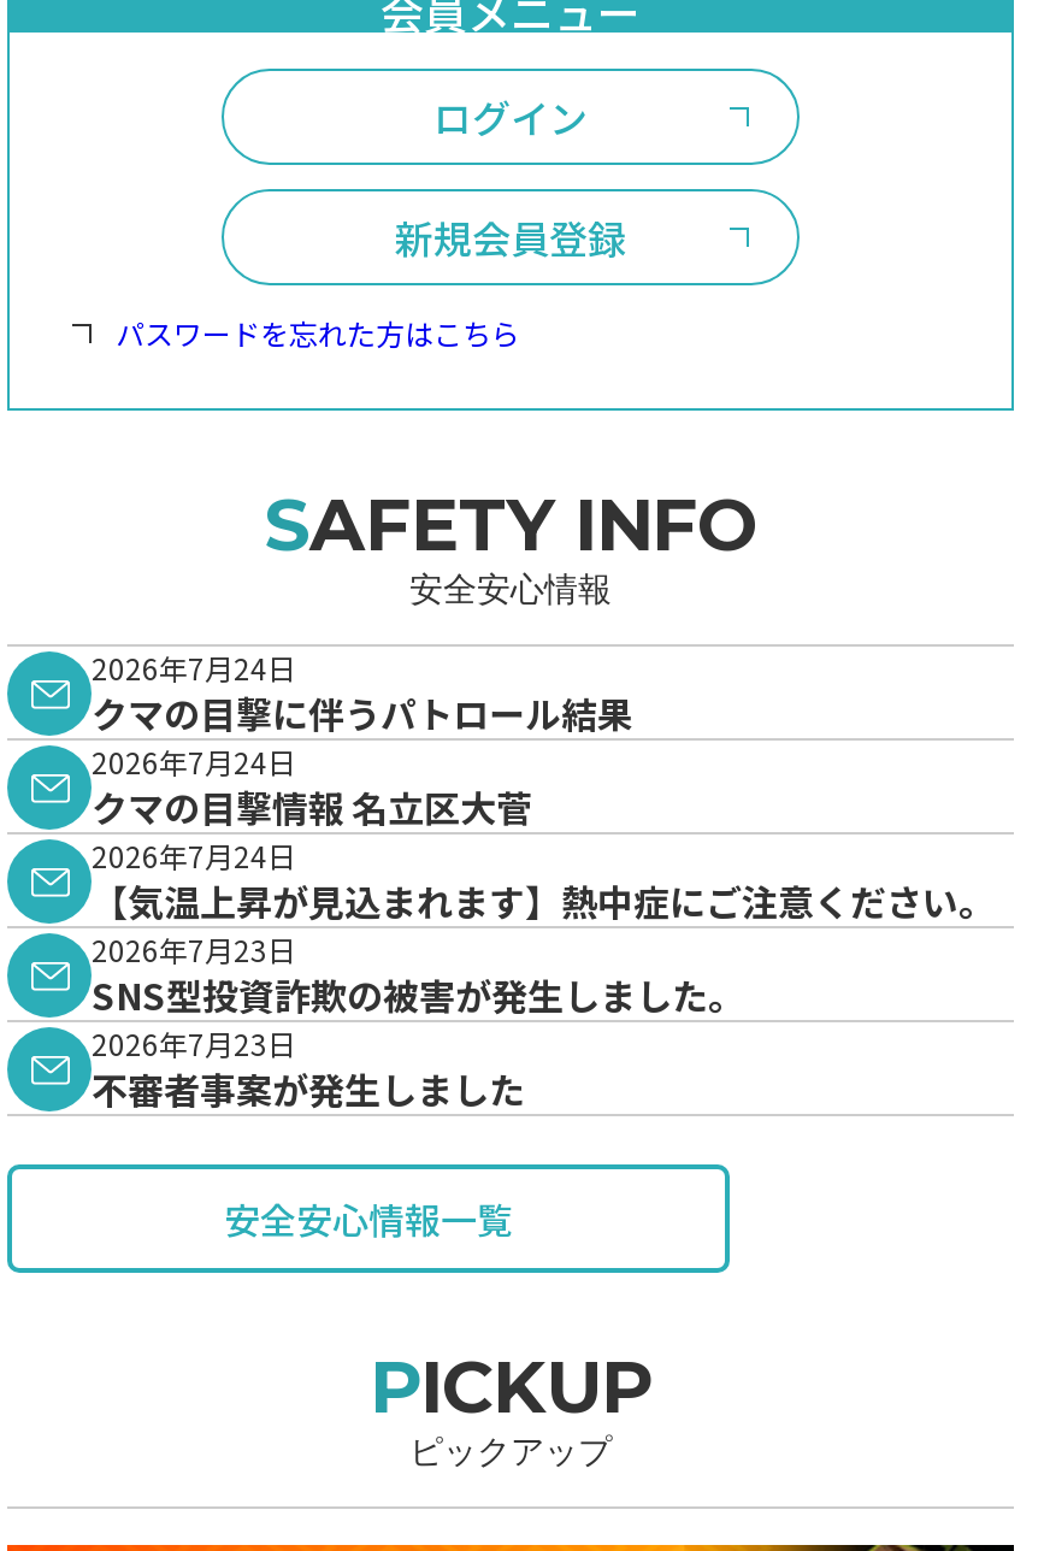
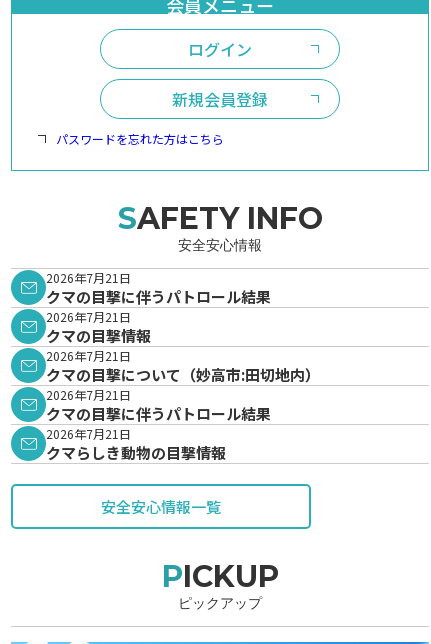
- 2026年7月24日
+ 2026年7月21日

- 2026年7月24日
- クマの目撃情報 名立区大菅
- 2026年7月24日
- 【気温上昇が見込まれます】熱中症にご注意ください。
- 2026年7月23日
- SNS型投資詐欺の被害が発生しました。
- 2026年7月23日
- 不審者事案が発生しました
+ 2026年7月21日
+ クマの目撃情報
+ 2026年7月21日
+ クマの目撃について（妙高市:田切地内）
+ 2026年7月21日
+ クマの目撃に伴うパトロール結果
+ 2026年7月21日
+ クマらしき動物の目撃情報
